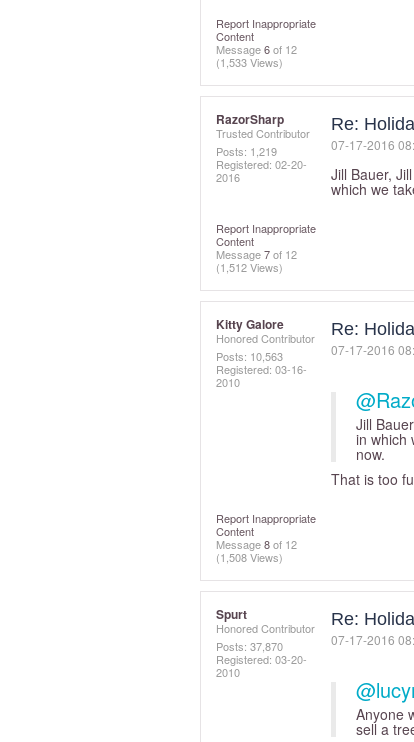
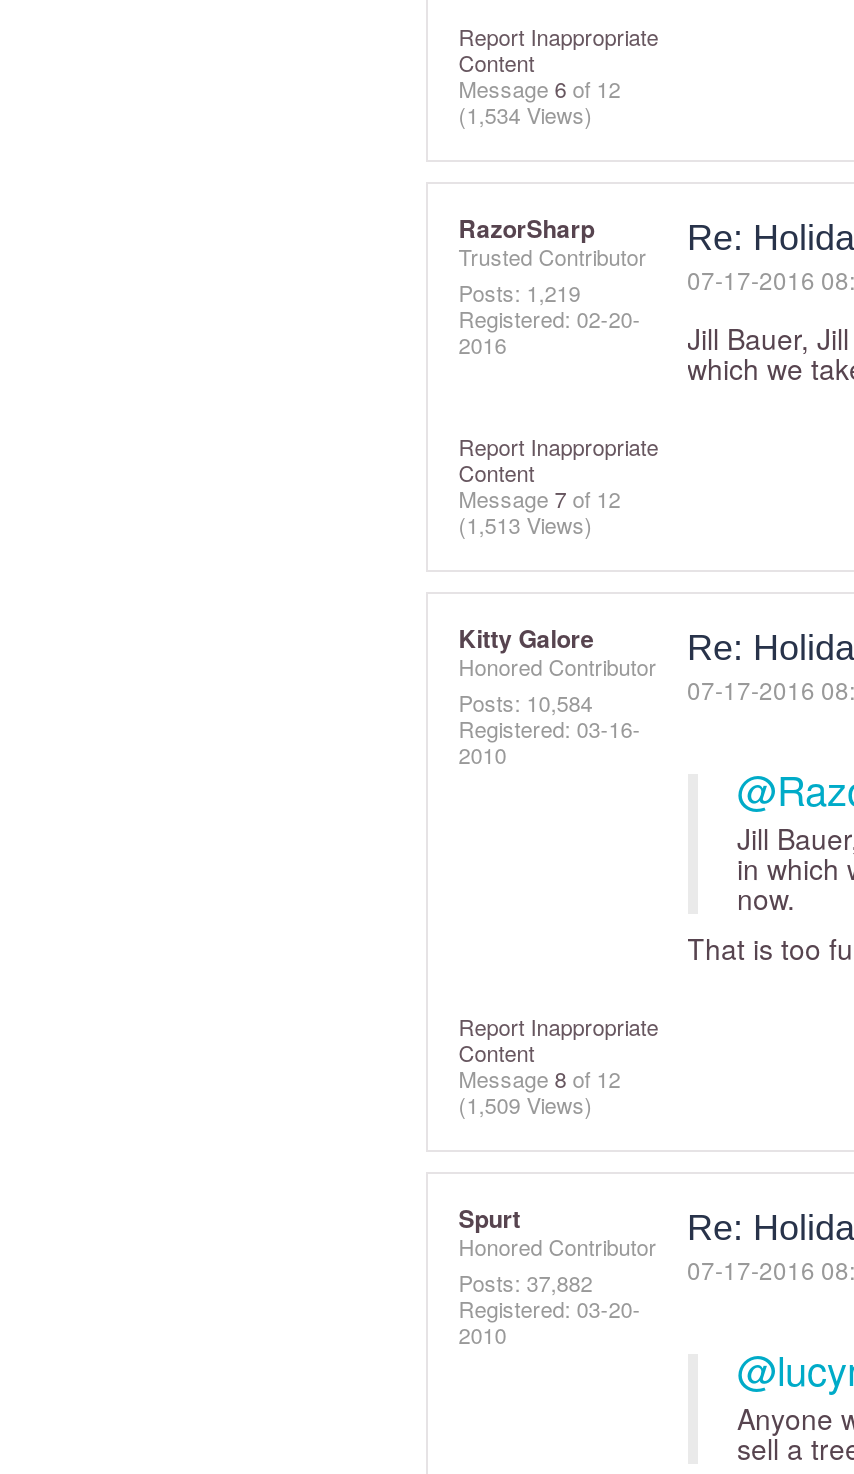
- (1,533 Views)
+ (1,534 Views)

- (1,512 Views)
+ (1,513 Views)

- Posts: 10,563
+ Posts: 10,584

- (1,508 Views)
+ (1,509 Views)

- Posts: 37,870
+ Posts: 37,882
